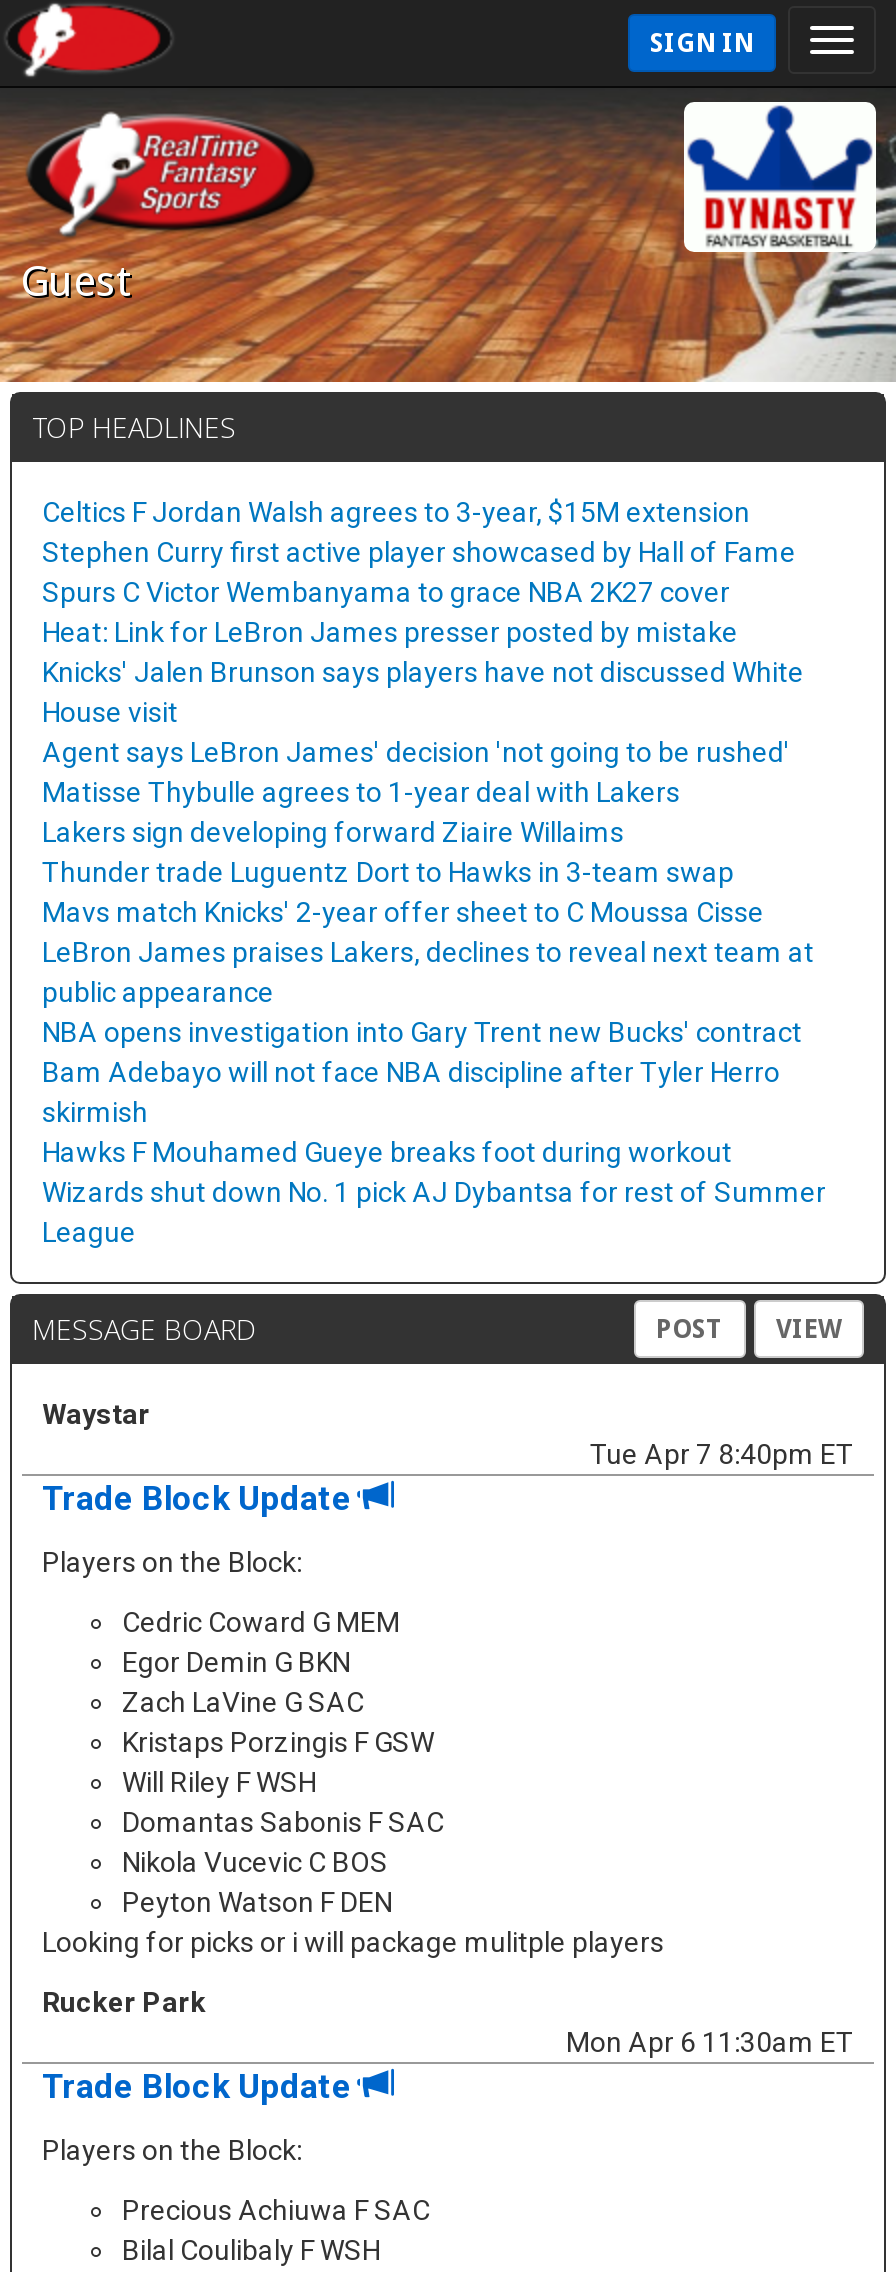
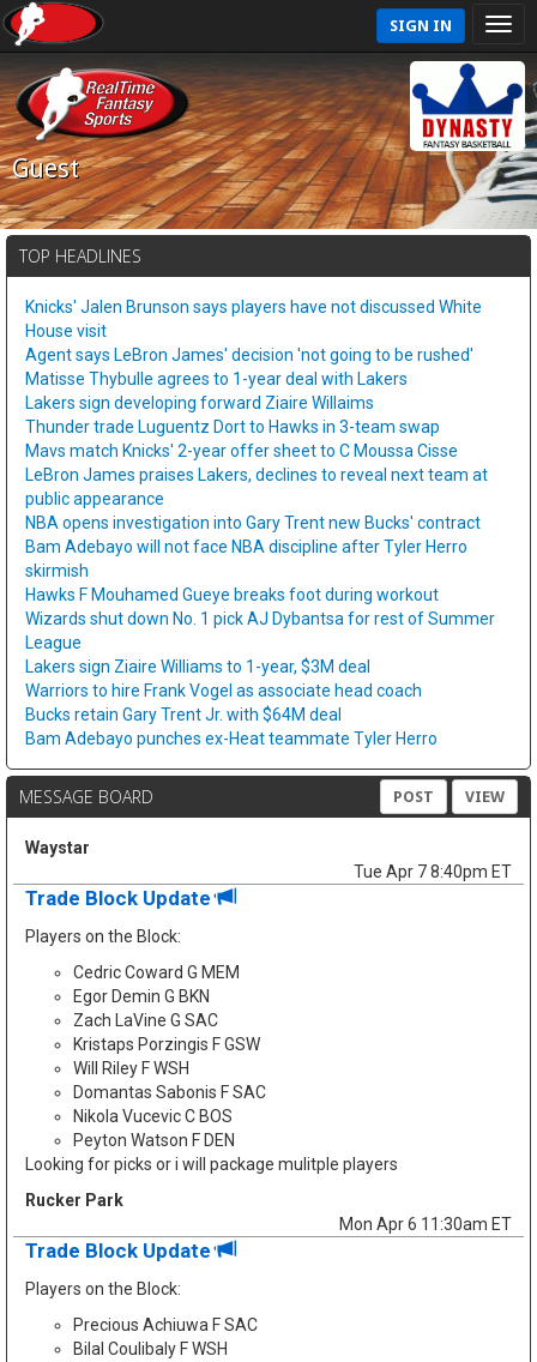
- Celtics F Jordan Walsh agrees to 3-year, $15M extension
- Stephen Curry first active player showcased by Hall of Fame
- Spurs C Victor Wembanyama to grace NBA 2K27 cover
- Heat: Link for LeBron James presser posted by mistake

moved up: Knicks' Jalen Brunson says players have not discussed White | House visit | Agent says LeBron James' decision 'not going to be rushed' | ... | Wizards shut down No. 1 pick AJ Dybantsa for rest of Summer | League

+ Lakers sign Ziaire Williams to 1-year, $3M deal
+ Warriors to hire Frank Vogel as associate head coach
+ Bucks retain Gary Trent Jr. with $64M deal
+ Bam Adebayo punches ex-Heat teammate Tyler Herro
